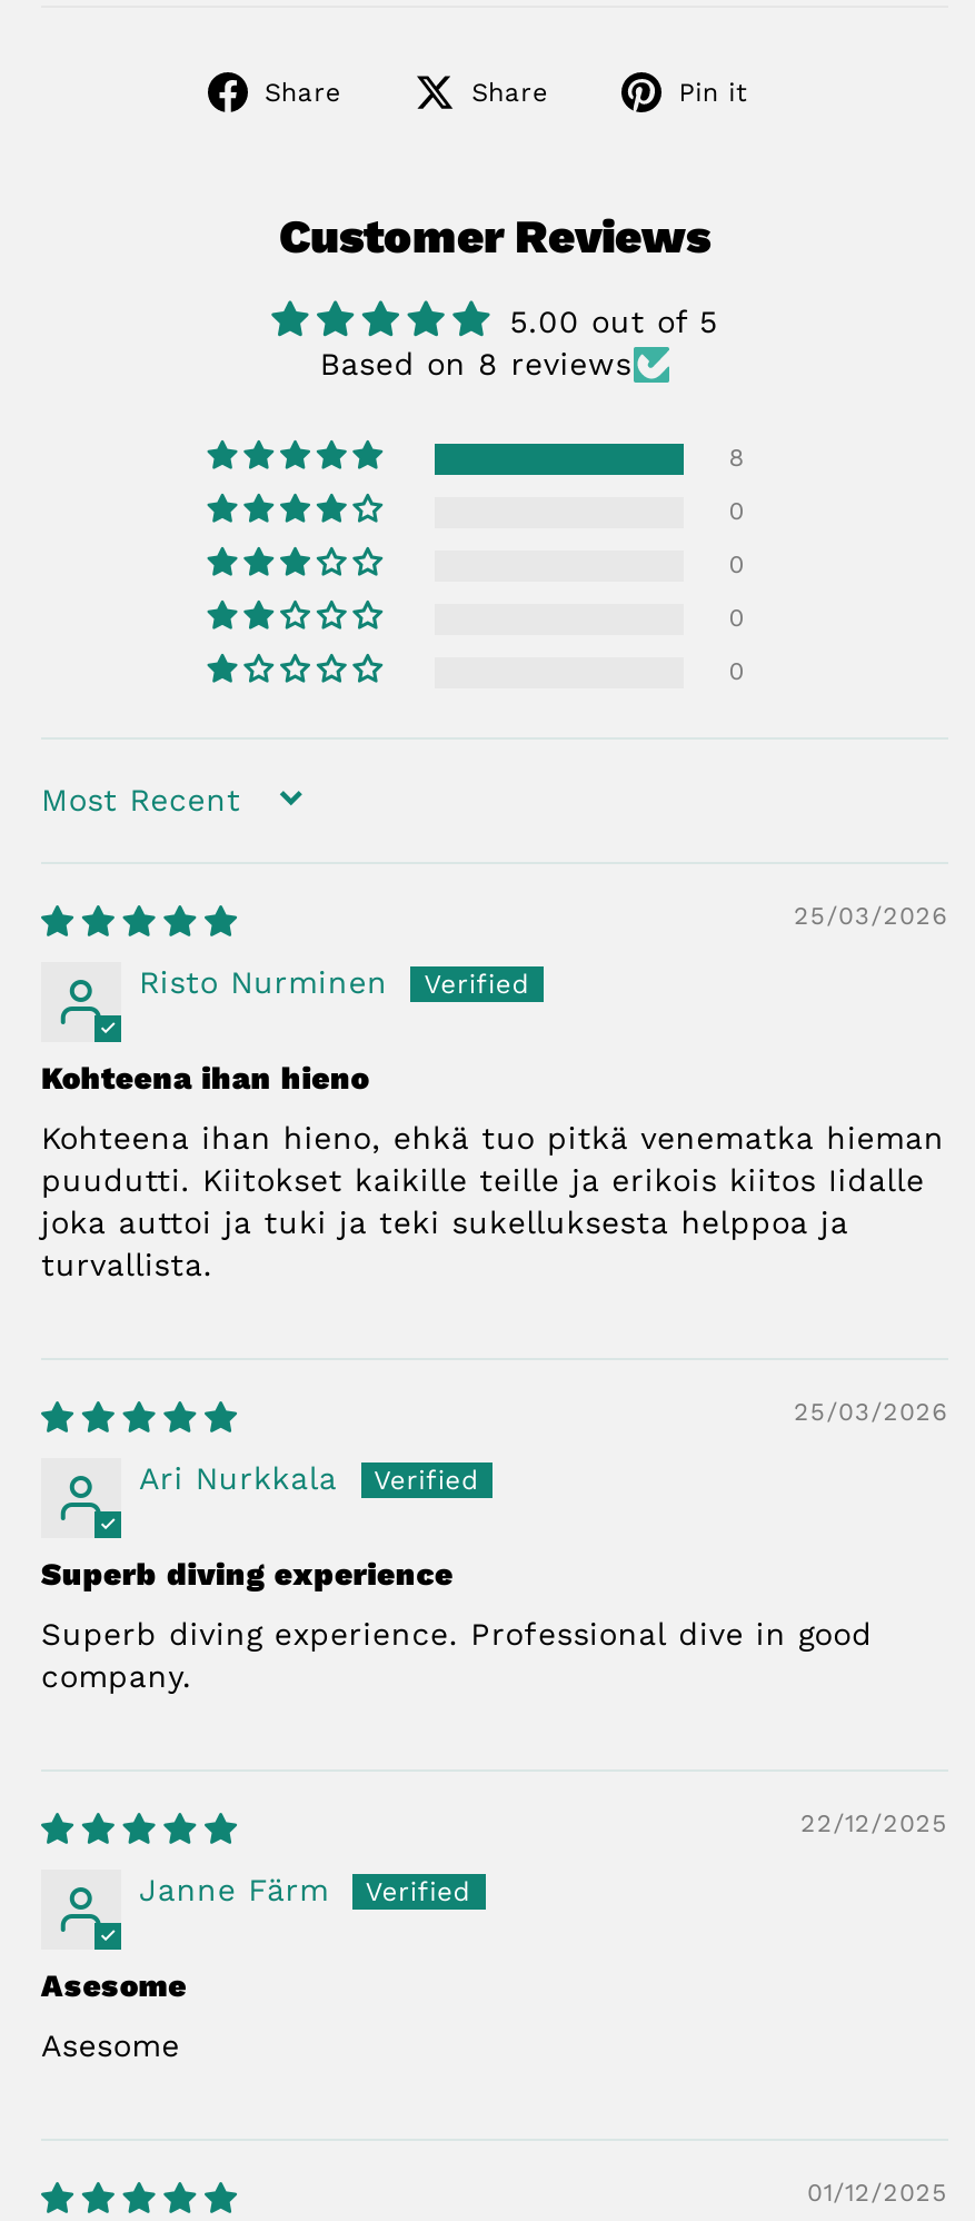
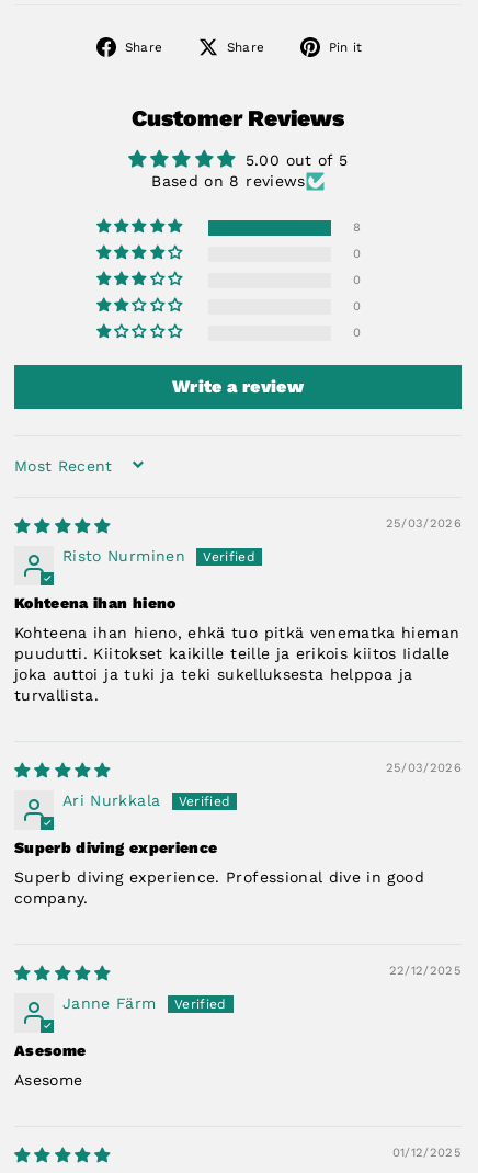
+ Write a review
